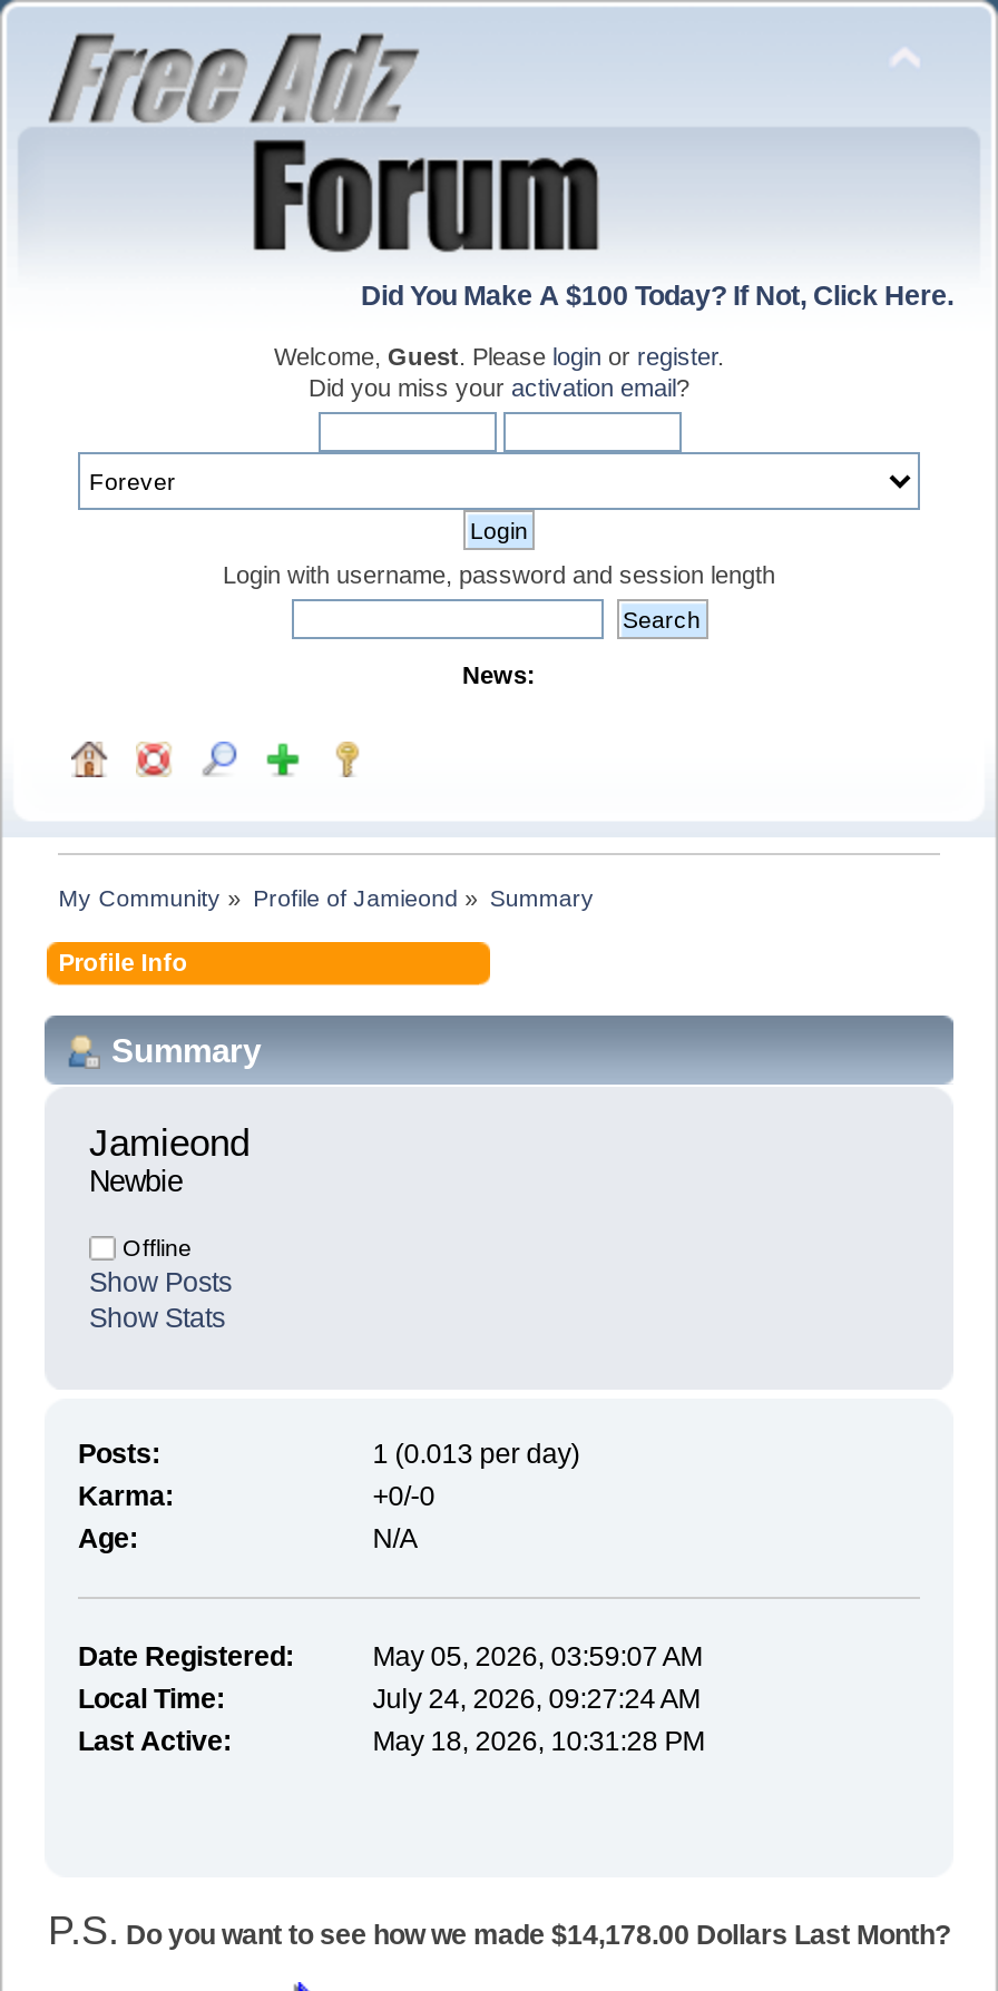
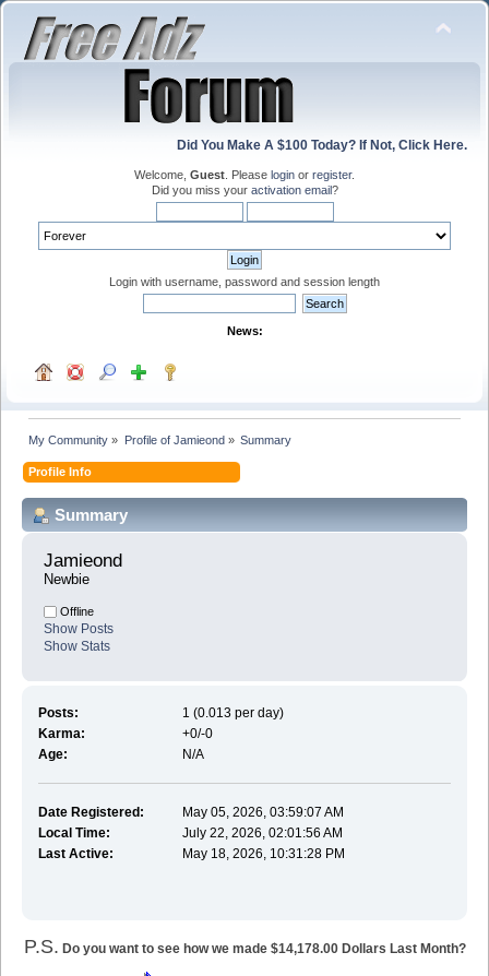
- July 24, 2026, 09:27:24 AM
+ July 22, 2026, 02:01:56 AM
